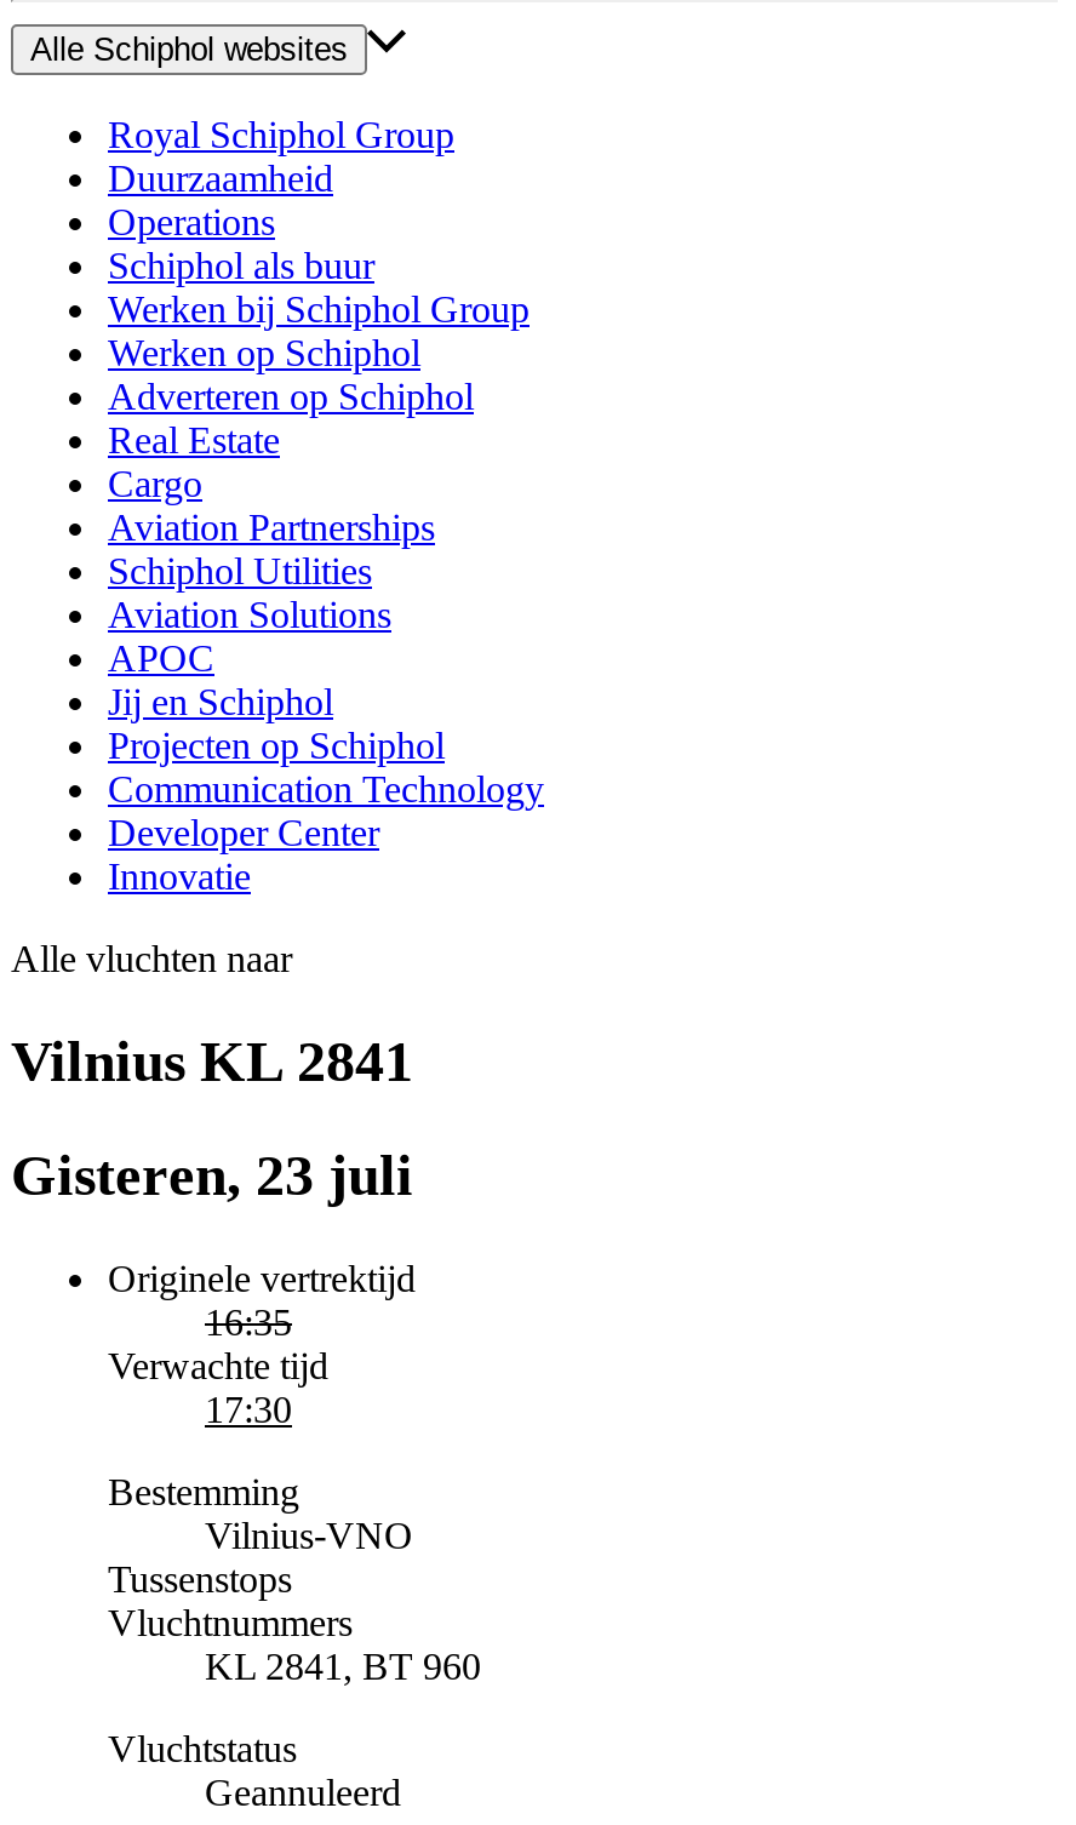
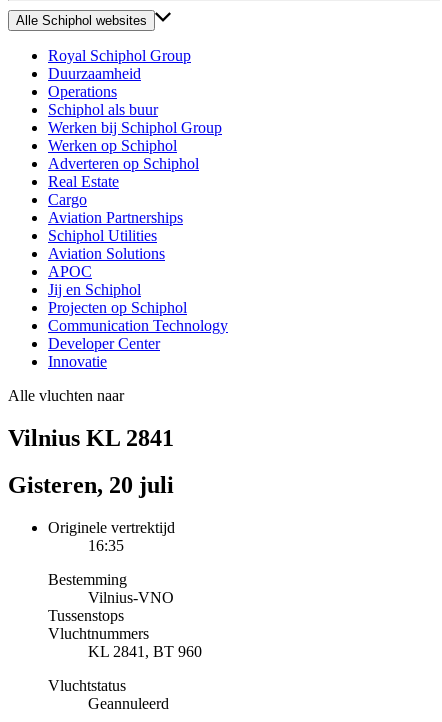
- Gisteren, 23 juli
+ Gisteren, 20 juli

- Verwachte tijd
- 17:30
